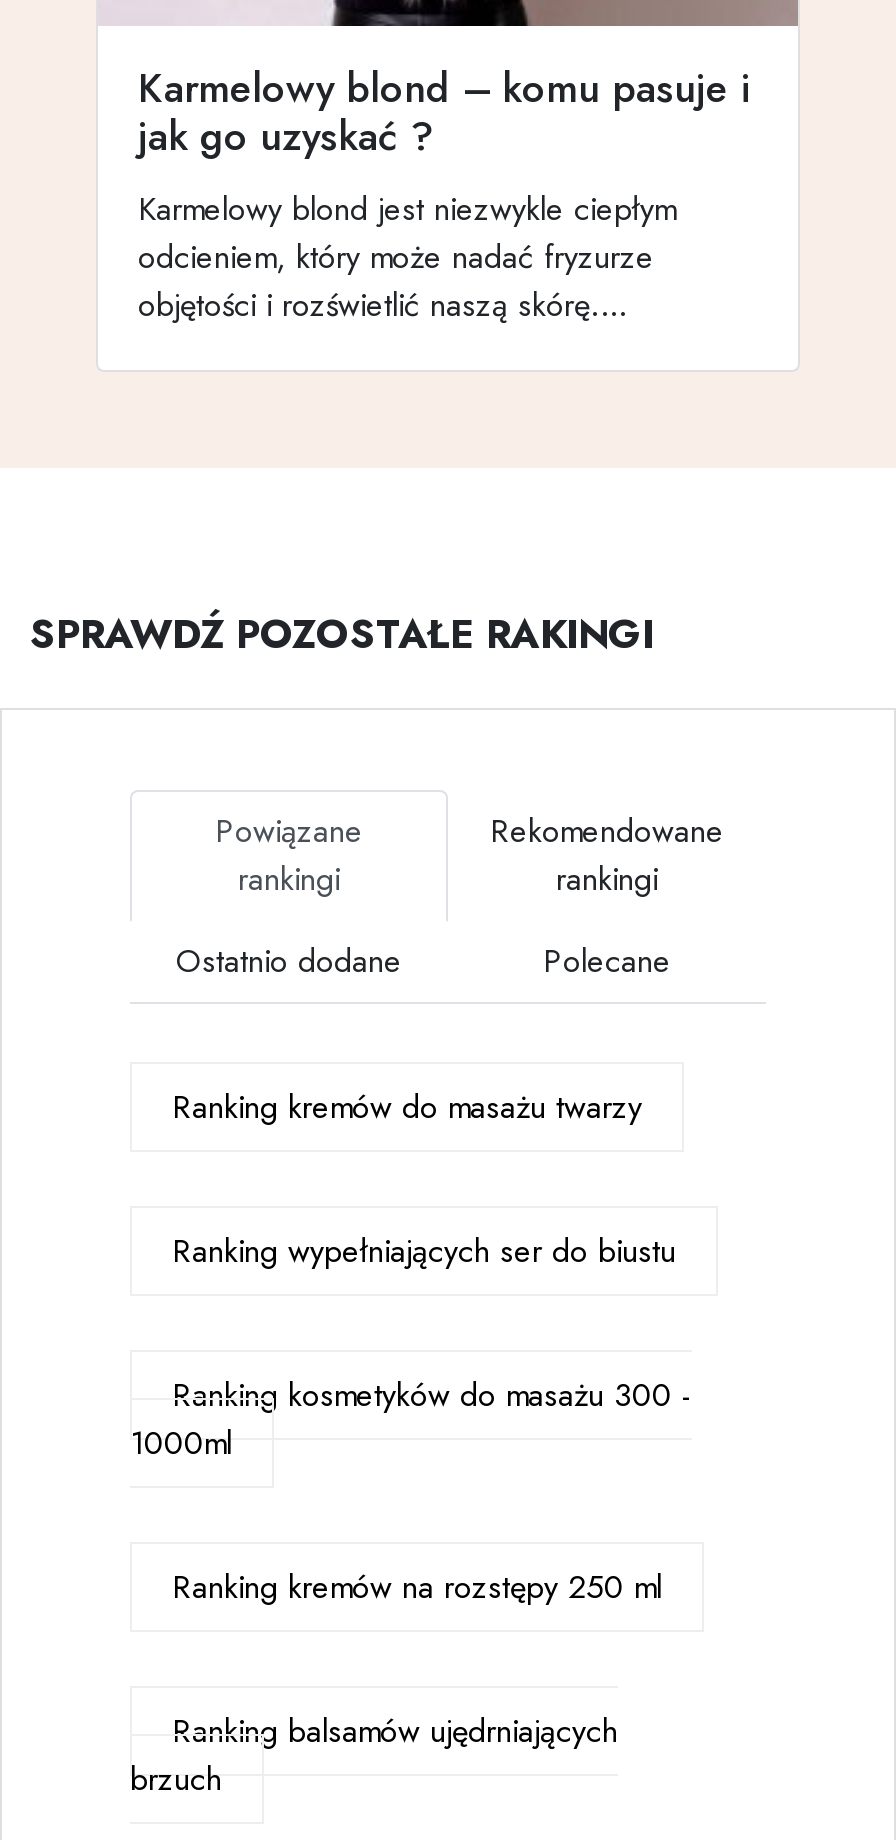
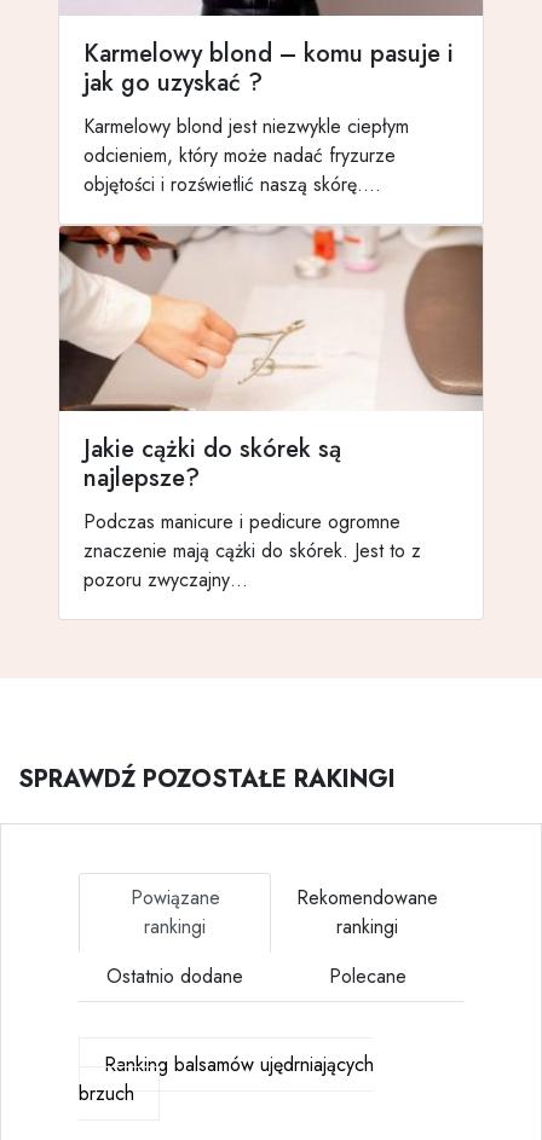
+ [image]
+ Jakie cążki do skórek są
+ najlepsze?
+ Podczas manicure i pedicure ogromne
+ znaczenie mają cążki do skórek. Jest to z
+ pozoru zwyczajny…

moved down: SPRAWDŹ POZOSTAŁE RAKINGI | Powiązane | rankingi | Rekomendowane | rankingi | Ostatnio dodane | Polecane

- Ranking kremów do masażu twarzy
- Ranking wypełniających ser do biustu
- Ranking kosmetyków do masażu 300 -
- 1000ml
- Ranking kremów na rozstępy 250 ml
